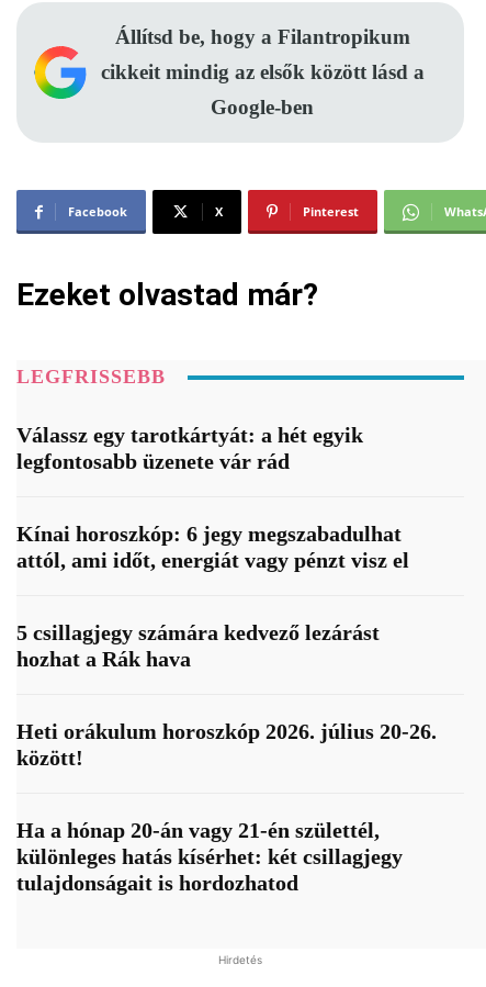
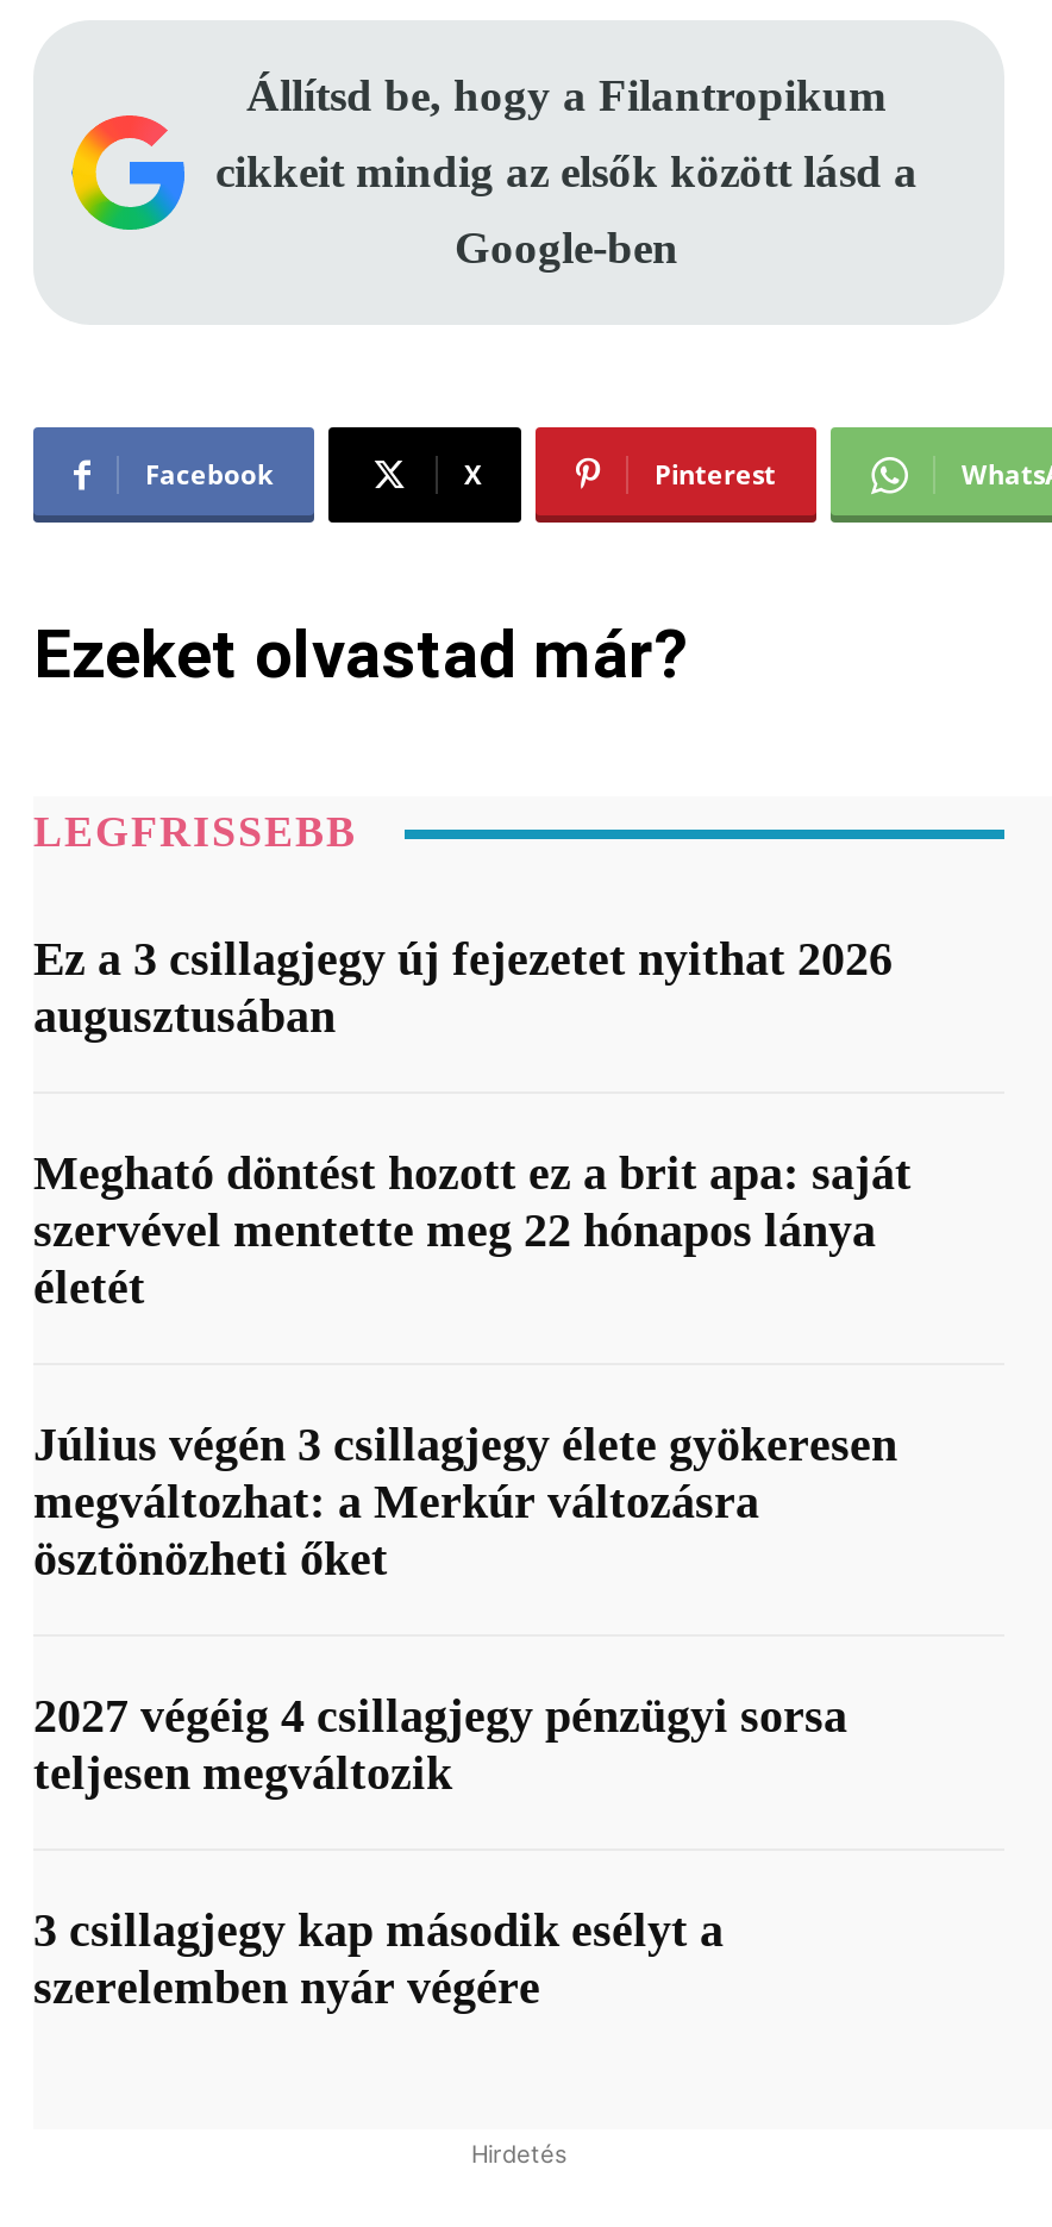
- Válassz egy tarotkártyát: a hét egyik
- legfontosabb üzenete vár rád
+ Ez a 3 csillagjegy új fejezetet nyithat 2026
+ augusztusában

- Kínai horoszkóp: 6 jegy megszabadulhat
- attól, ami időt, energiát vagy pénzt visz el
+ Megható döntést hozott ez a brit apa: saját
+ szervével mentette meg 22 hónapos lánya
+ életét

- 5 csillagjegy számára kedvező lezárást
- hozhat a Rák hava
+ Július végén 3 csillagjegy élete gyökeresen
+ megváltozhat: a Merkúr változásra
+ ösztönözheti őket

- Heti orákulum horoszkóp 2026. július 20-26.
- között!
+ 2027 végéig 4 csillagjegy pénzügyi sorsa
+ teljesen megváltozik

- Ha a hónap 20-án vagy 21-én születtél,
- különleges hatás kísérhet: két csillagjegy
- tulajdonságait is hordozhatod
+ 3 csillagjegy kap második esélyt a
+ szerelemben nyár végére
